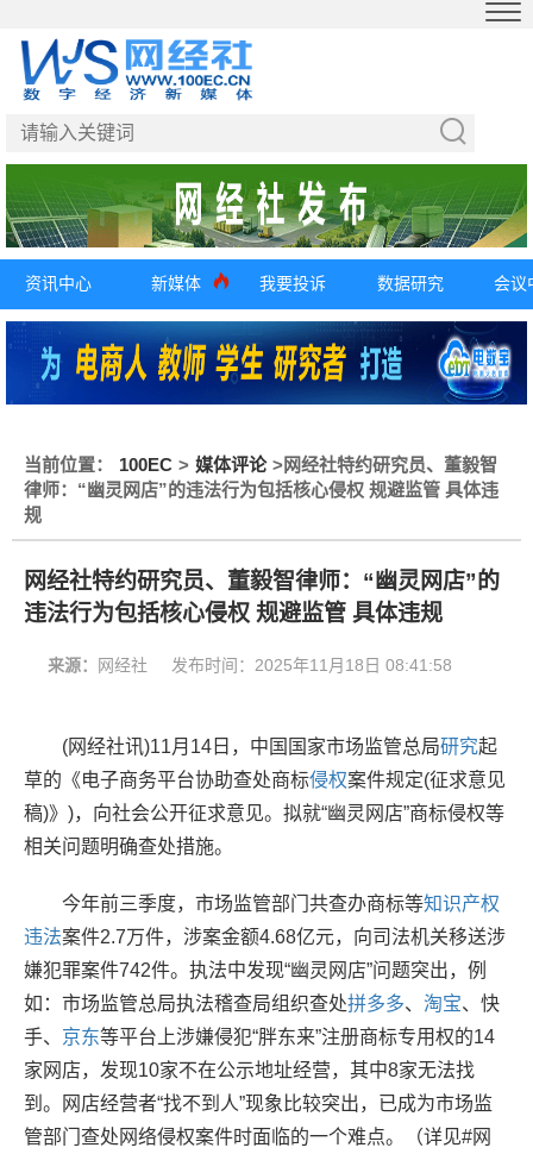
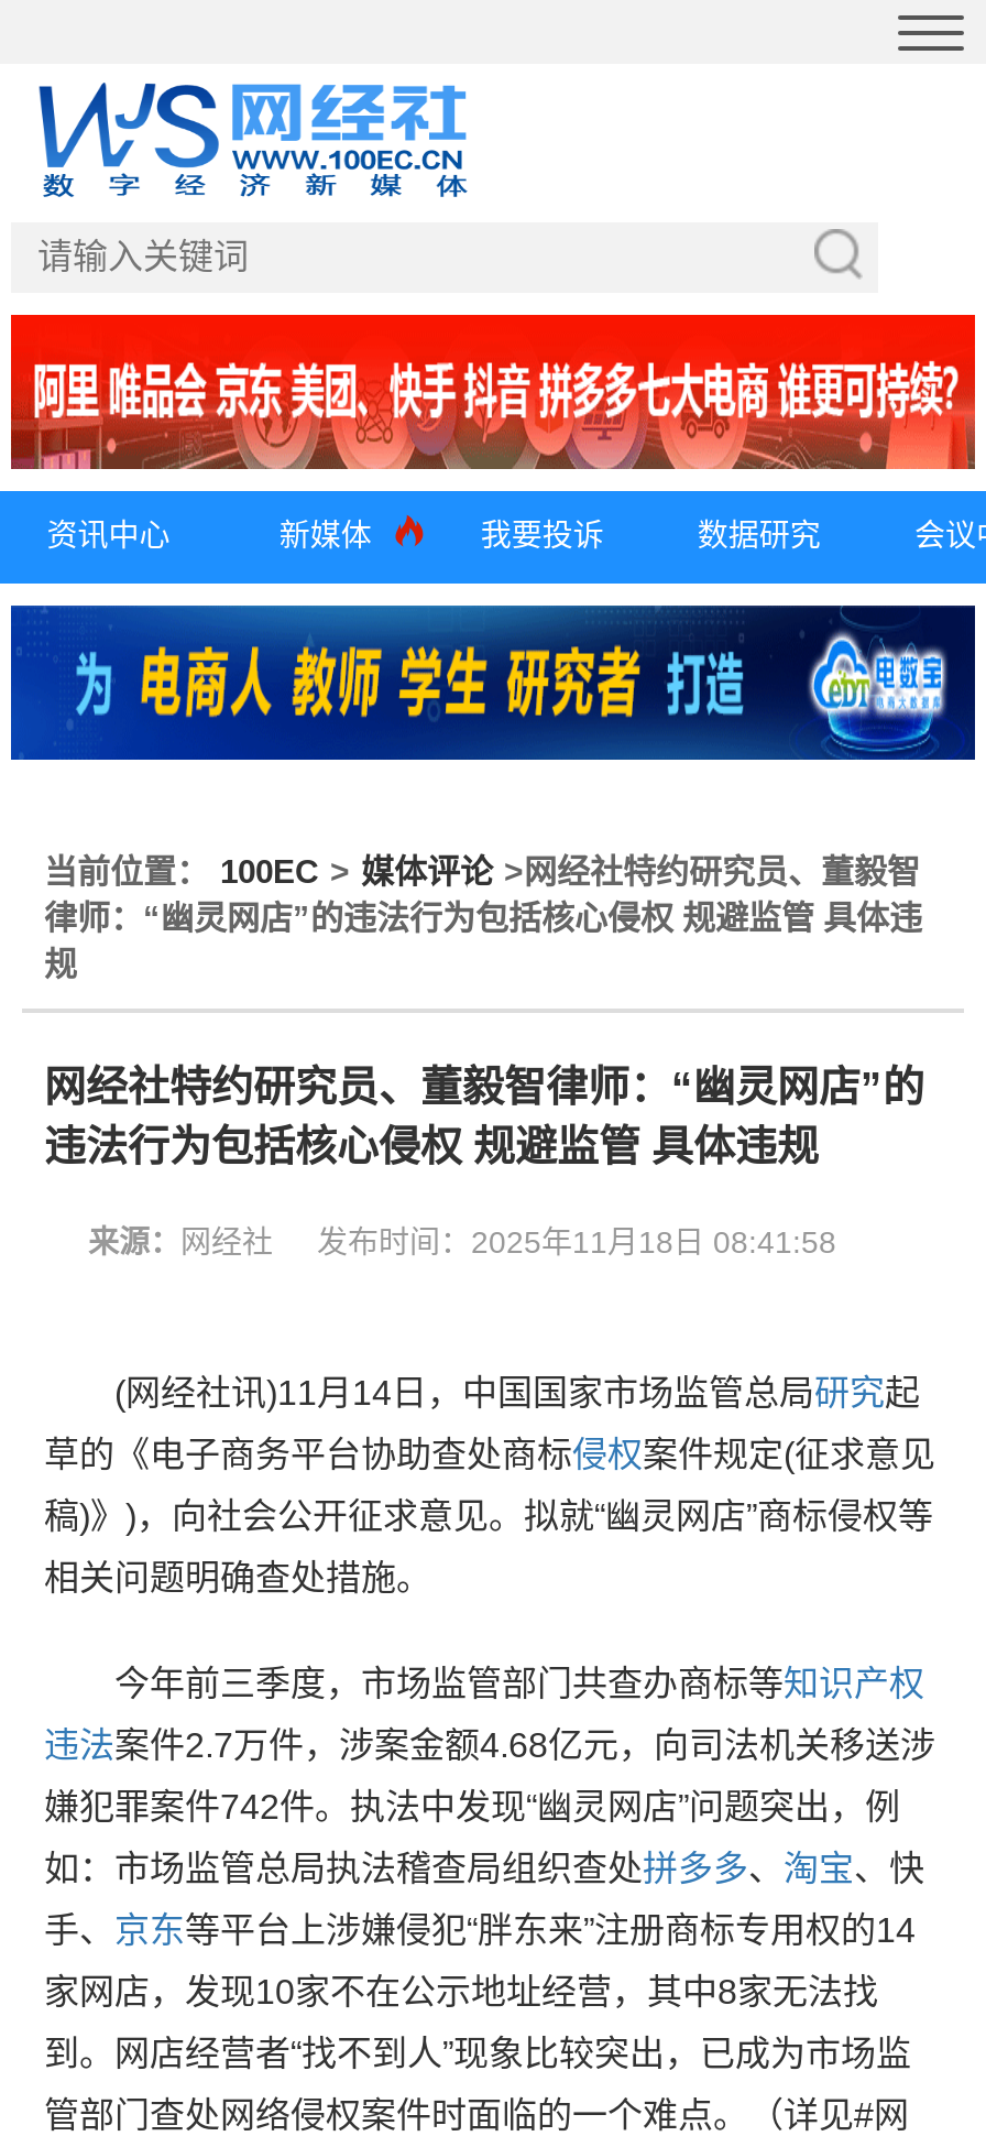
- [image]
+ [image]
